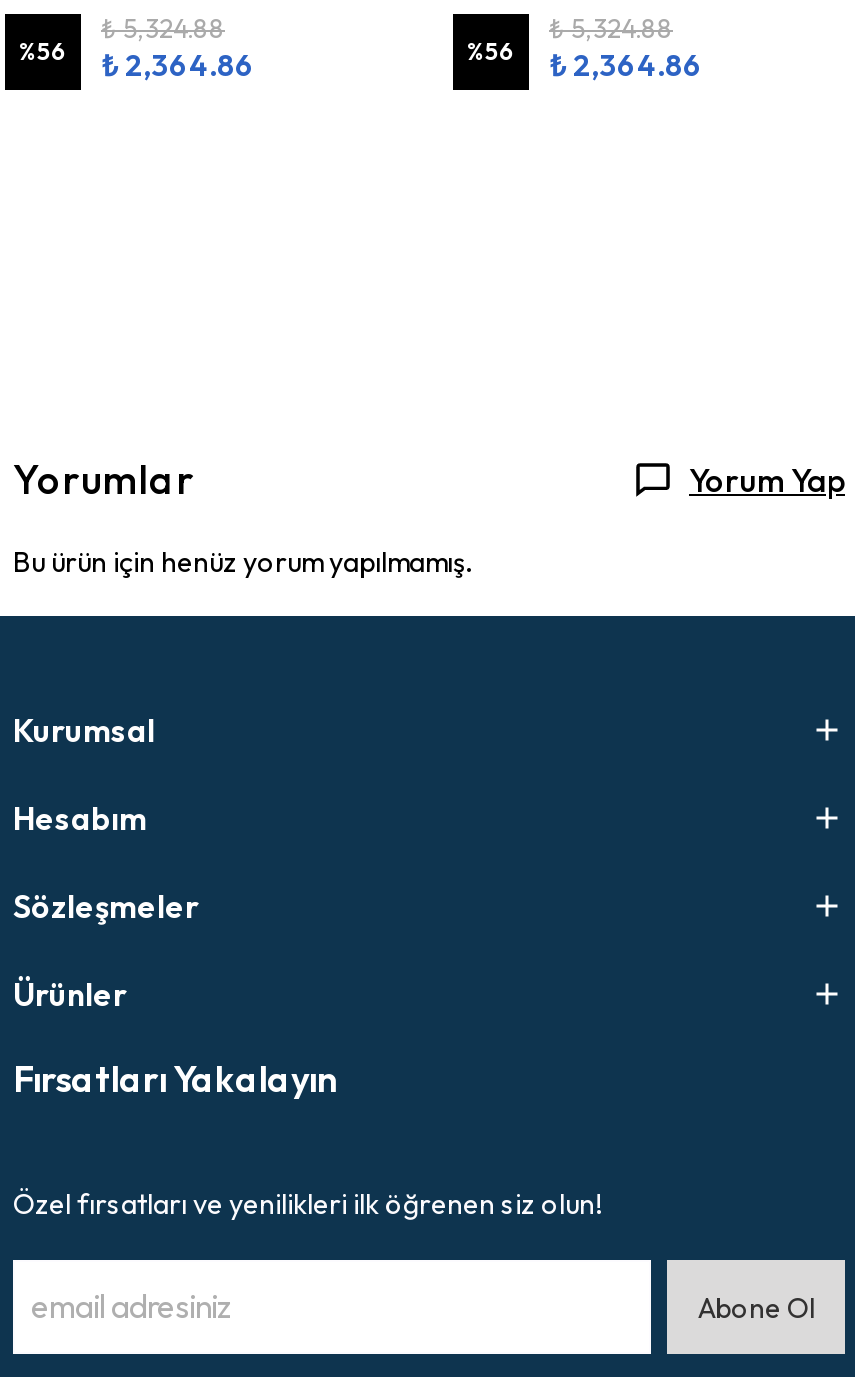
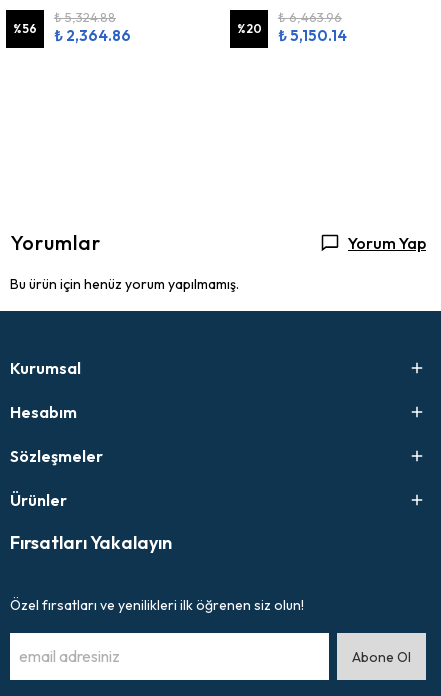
- ₺ 5,324.88
- ₺ 2,364.86
+ ₺ 6,463.96
+ ₺ 5,150.14

- %56
+ %20
